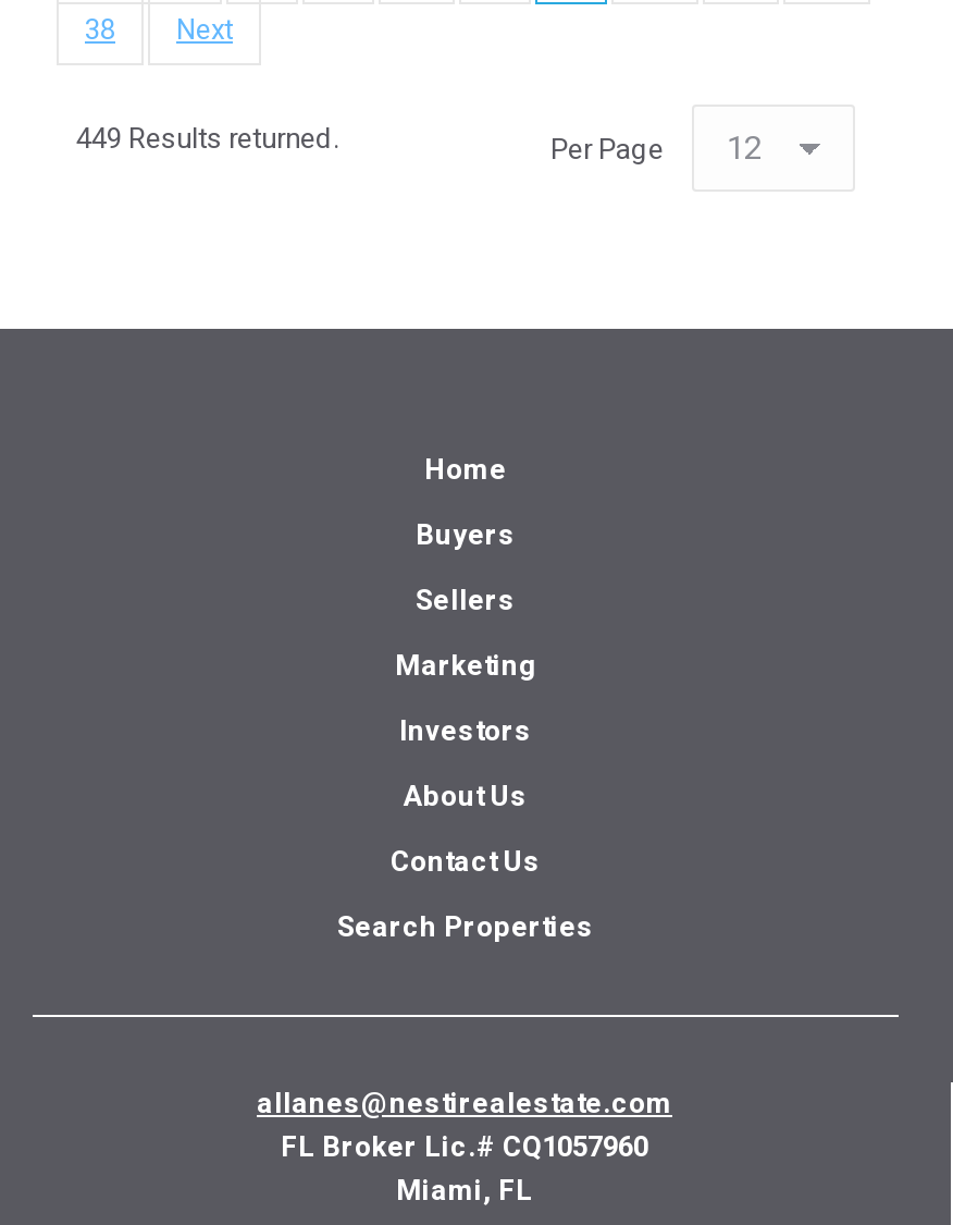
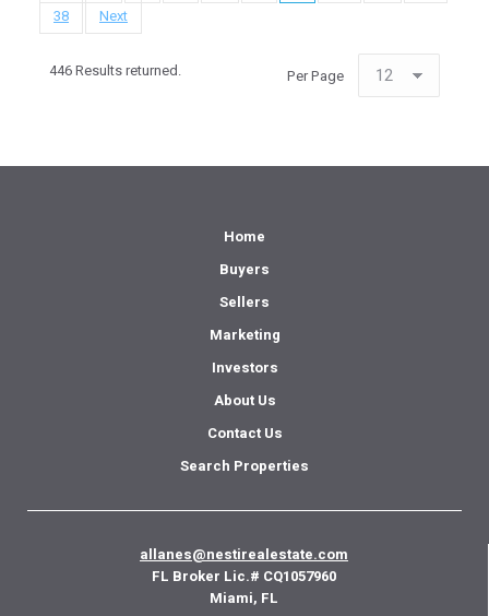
- 449 Results returned.
+ 446 Results returned.
